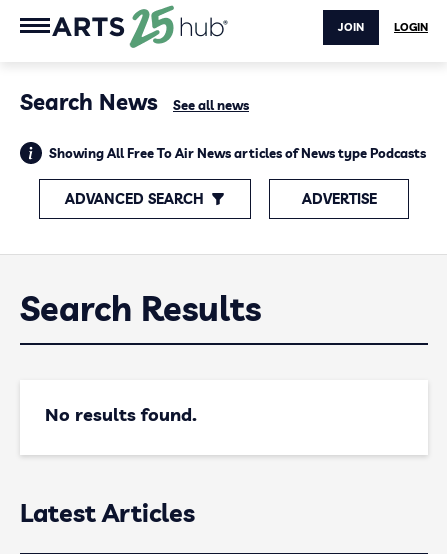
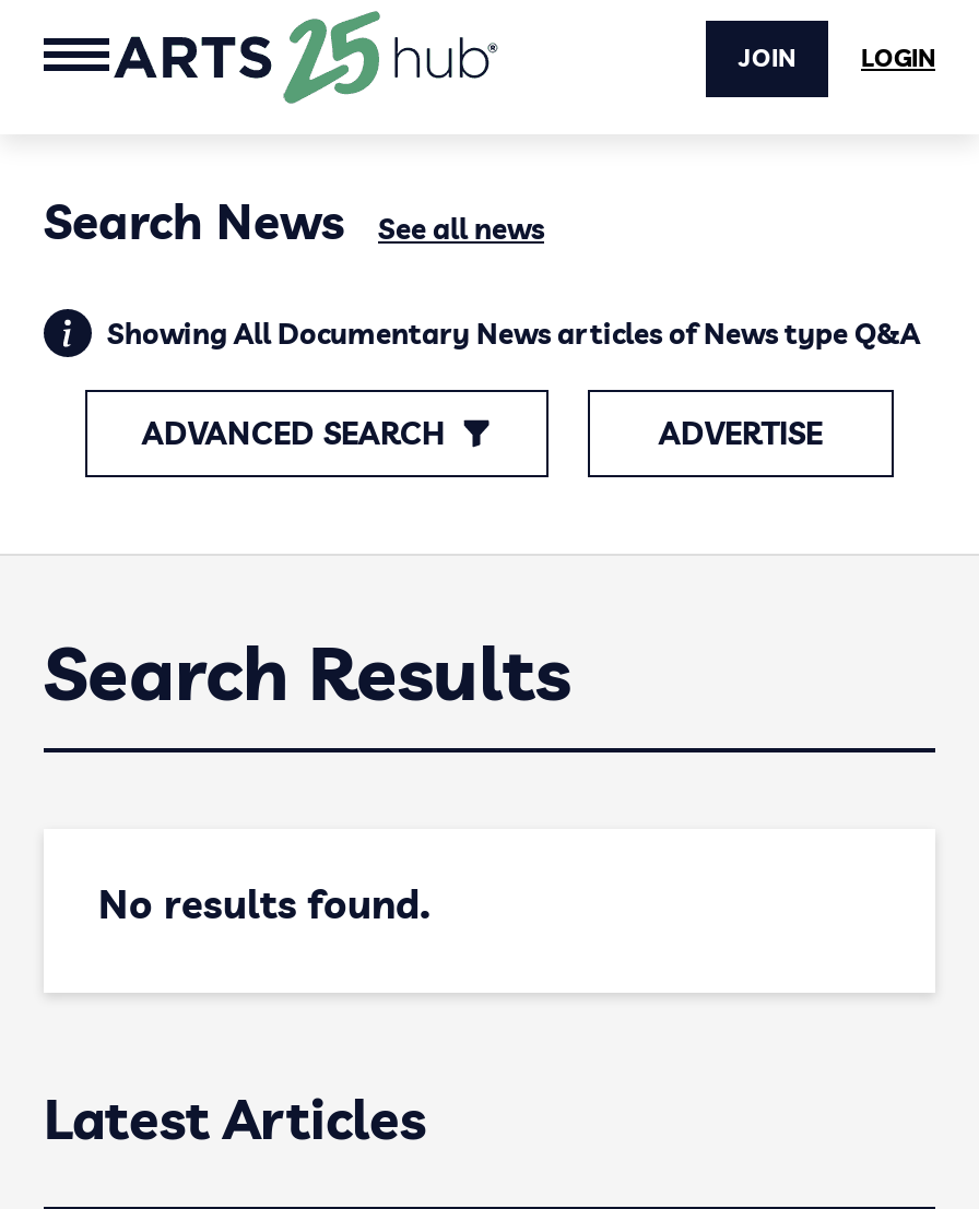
- Showing All Free To Air News articles of News type Podcasts
+ Showing All Documentary News articles of News type Q&A
